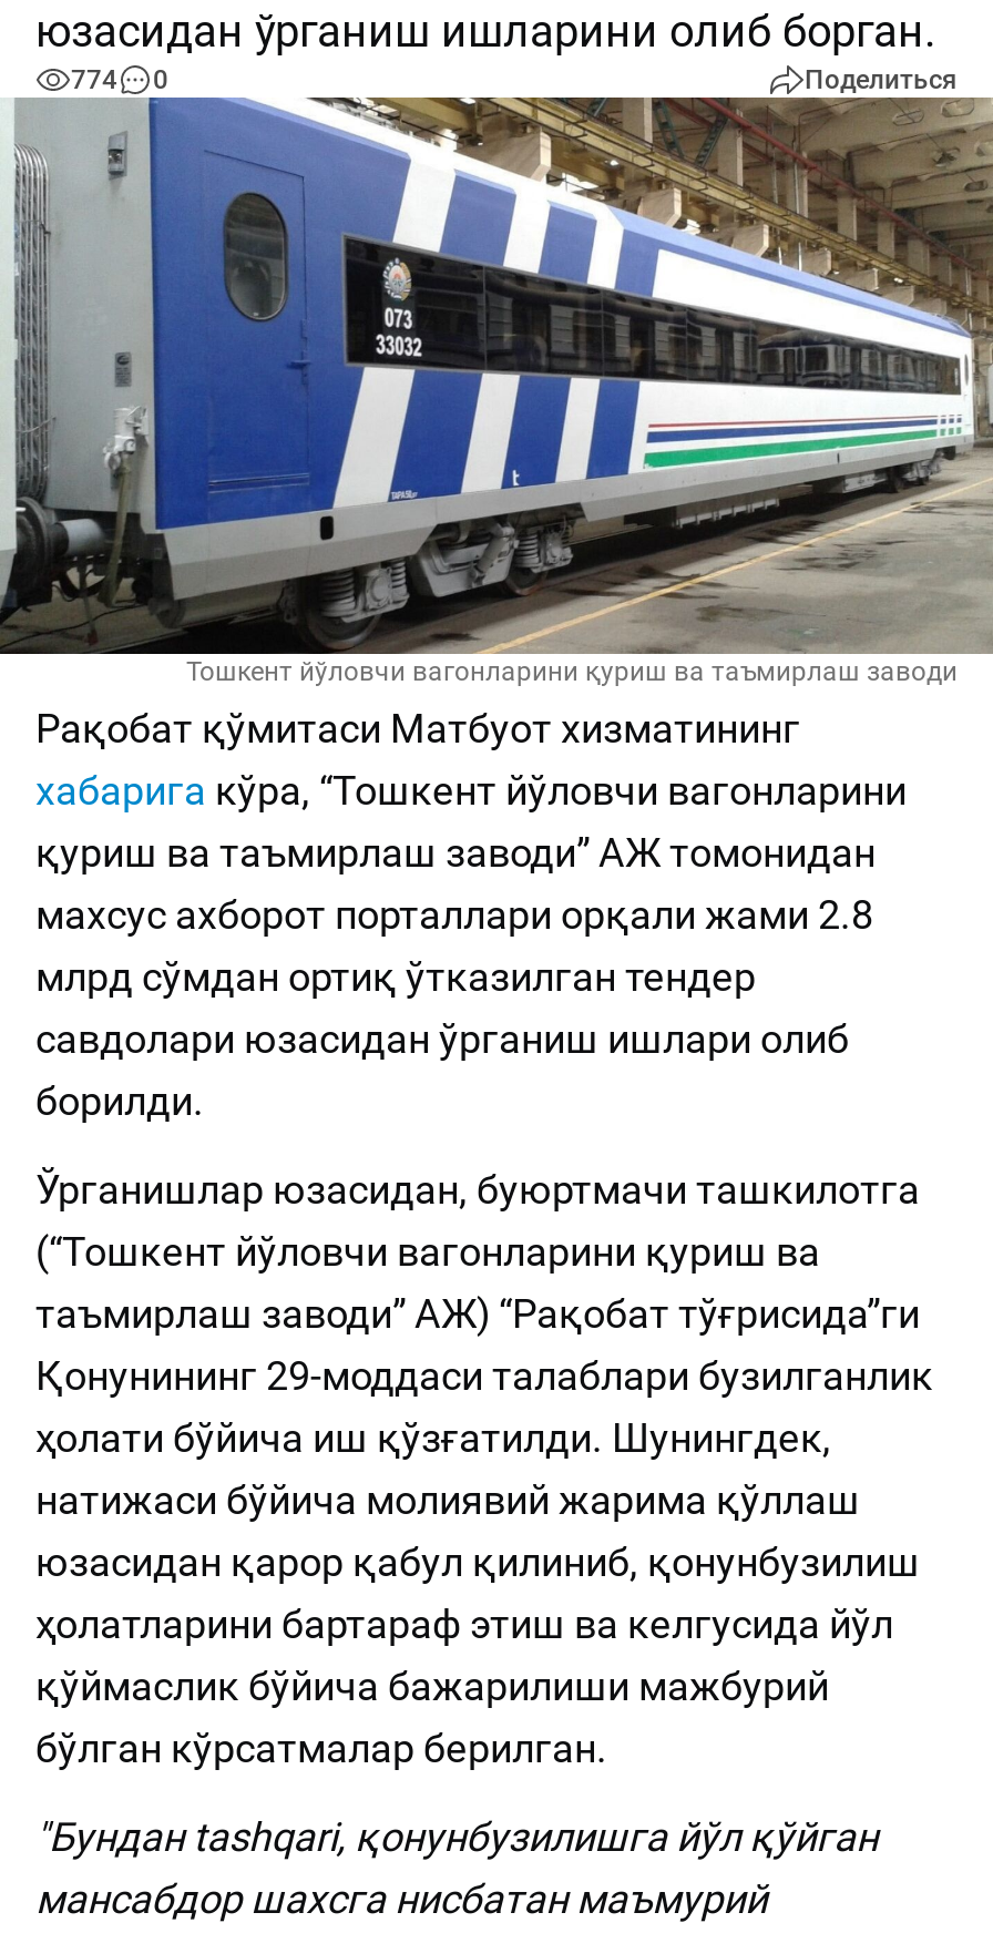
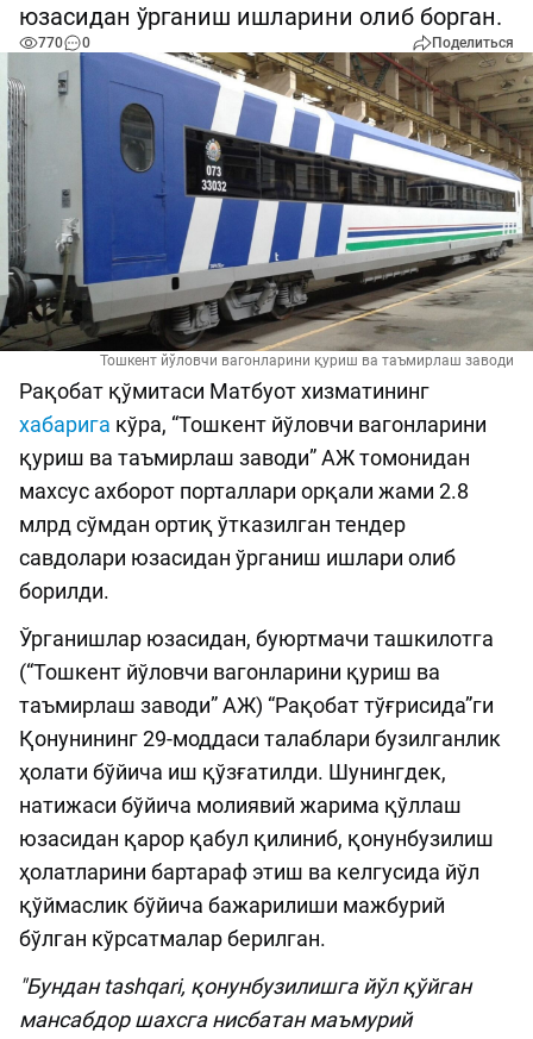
- 774 0
+ 770 0
